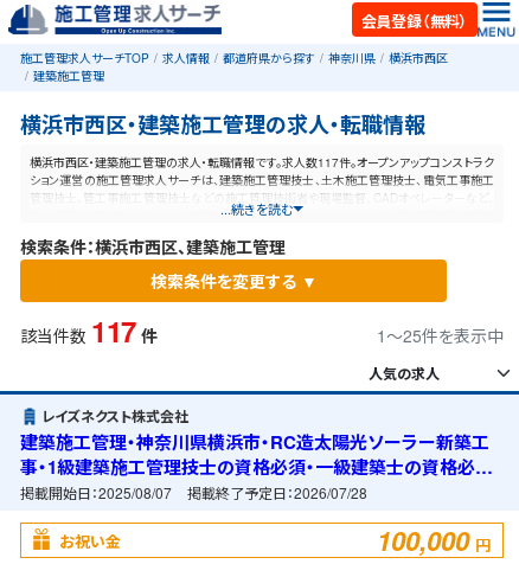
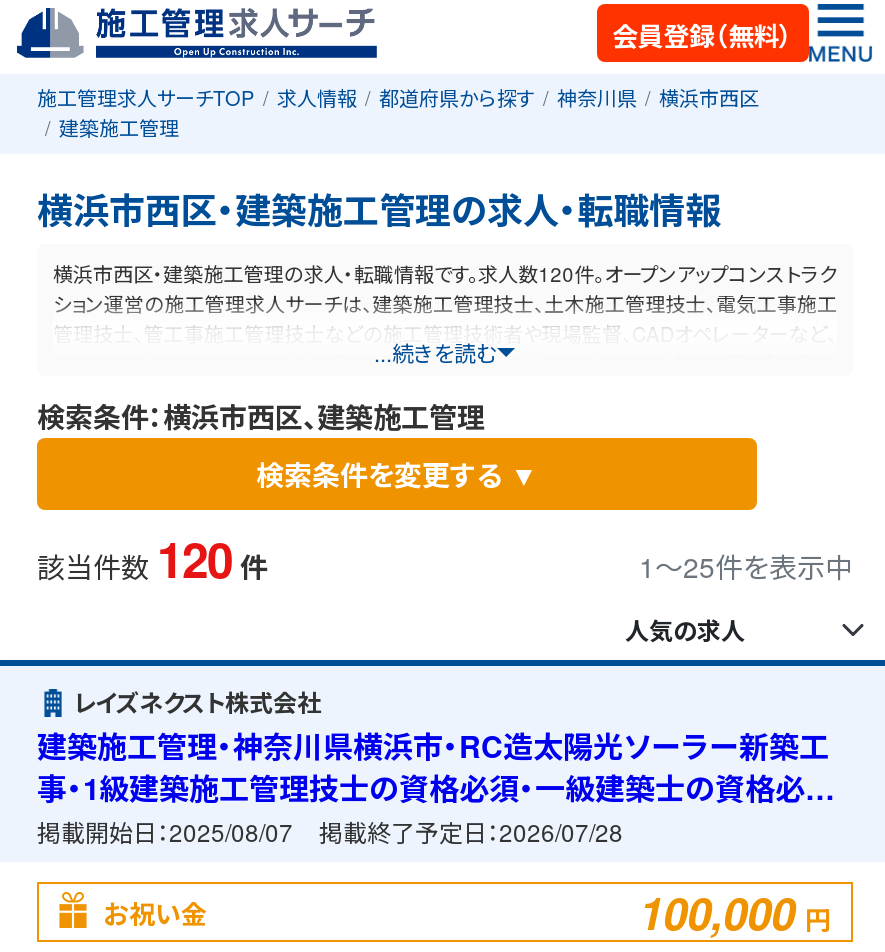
- 横浜市西区・建築施工管理の求人・転職情報です。求人数117件。オープンアップコンストラク
+ 横浜市西区・建築施工管理の求人・転職情報です。求人数120件。オープンアップコンストラク

- 該当件数 117 件
+ 該当件数 120 件
